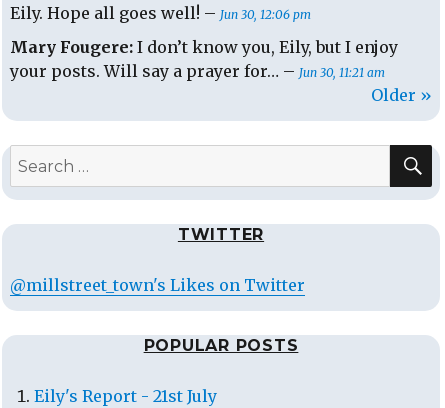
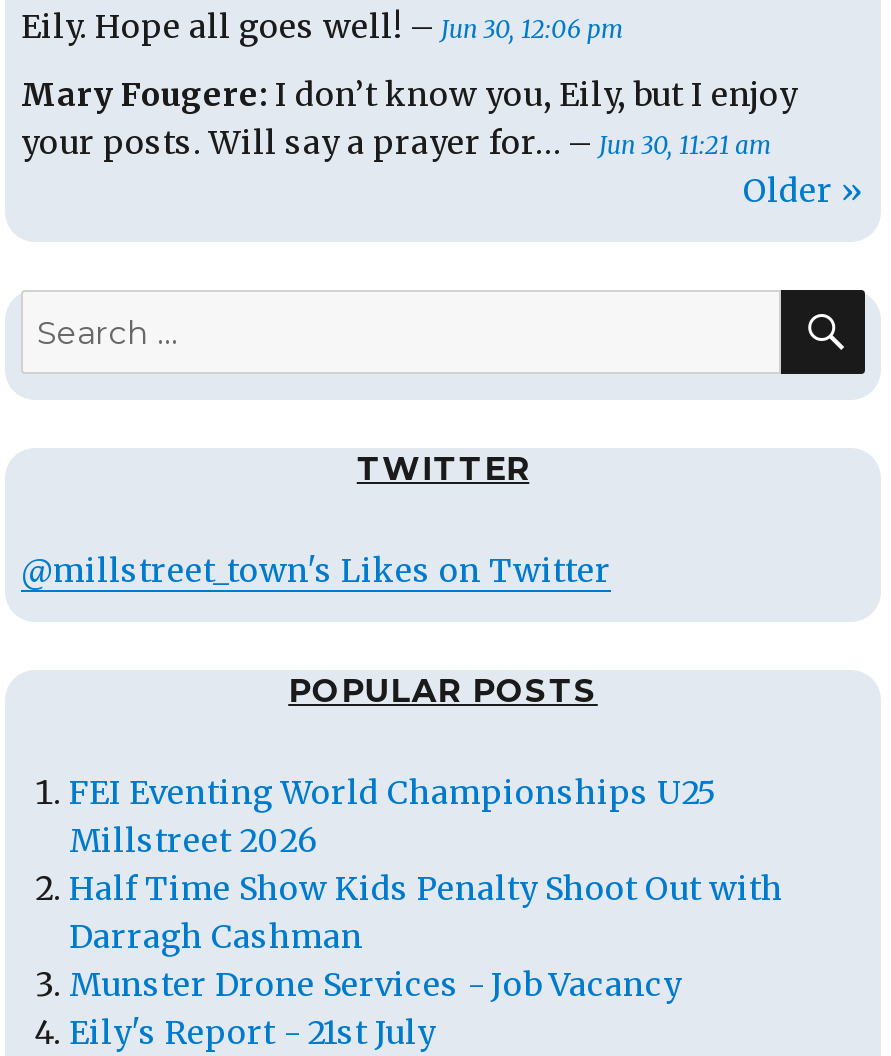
+ FEI Eventing World Championships U25
+ Millstreet 2026
+ Half Time Show Kids Penalty Shoot Out with
+ Darragh Cashman
+ Munster Drone Services - Job Vacancy
